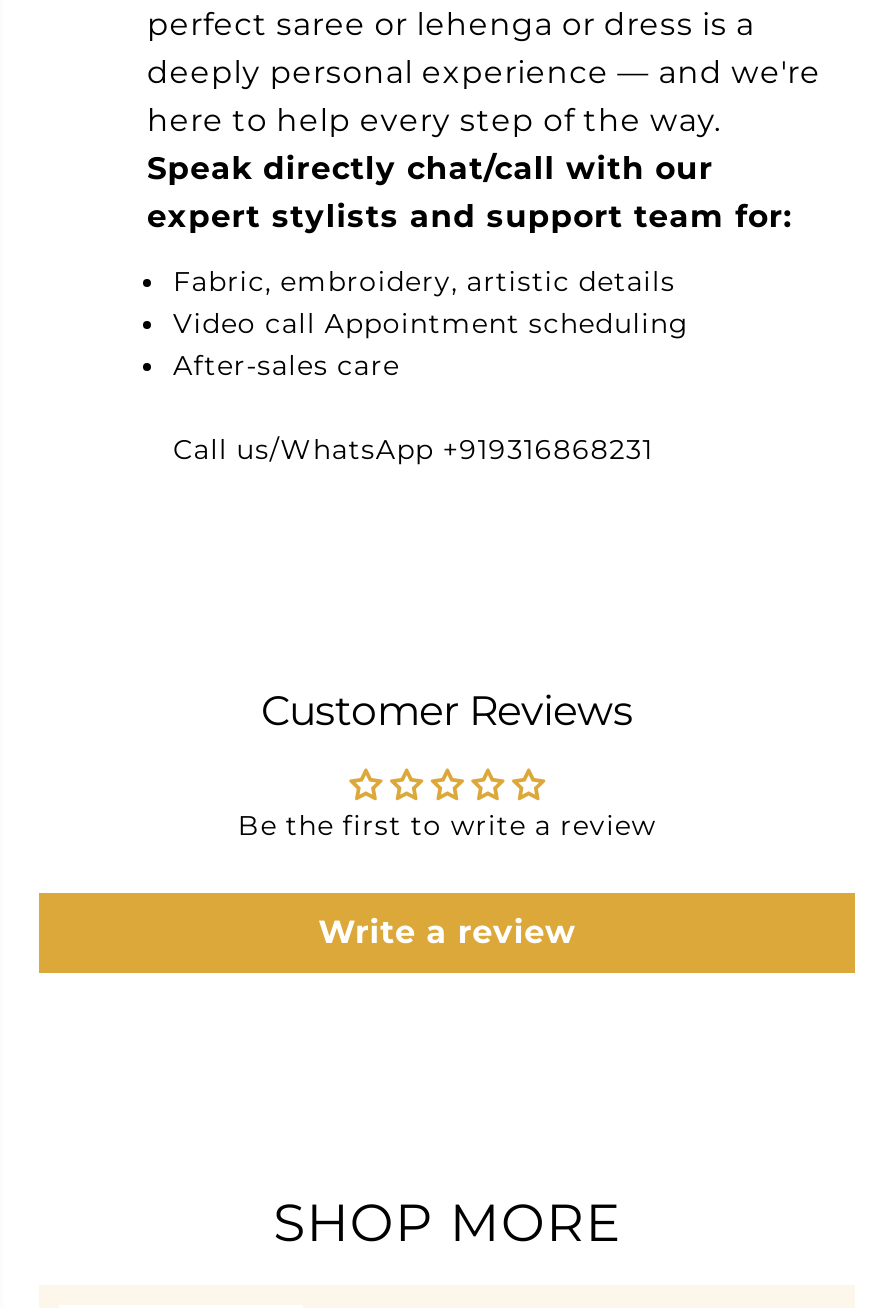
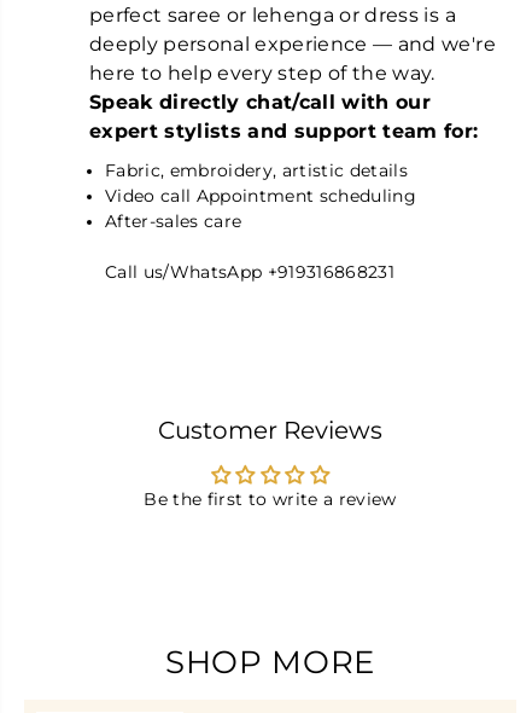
- Write a review
